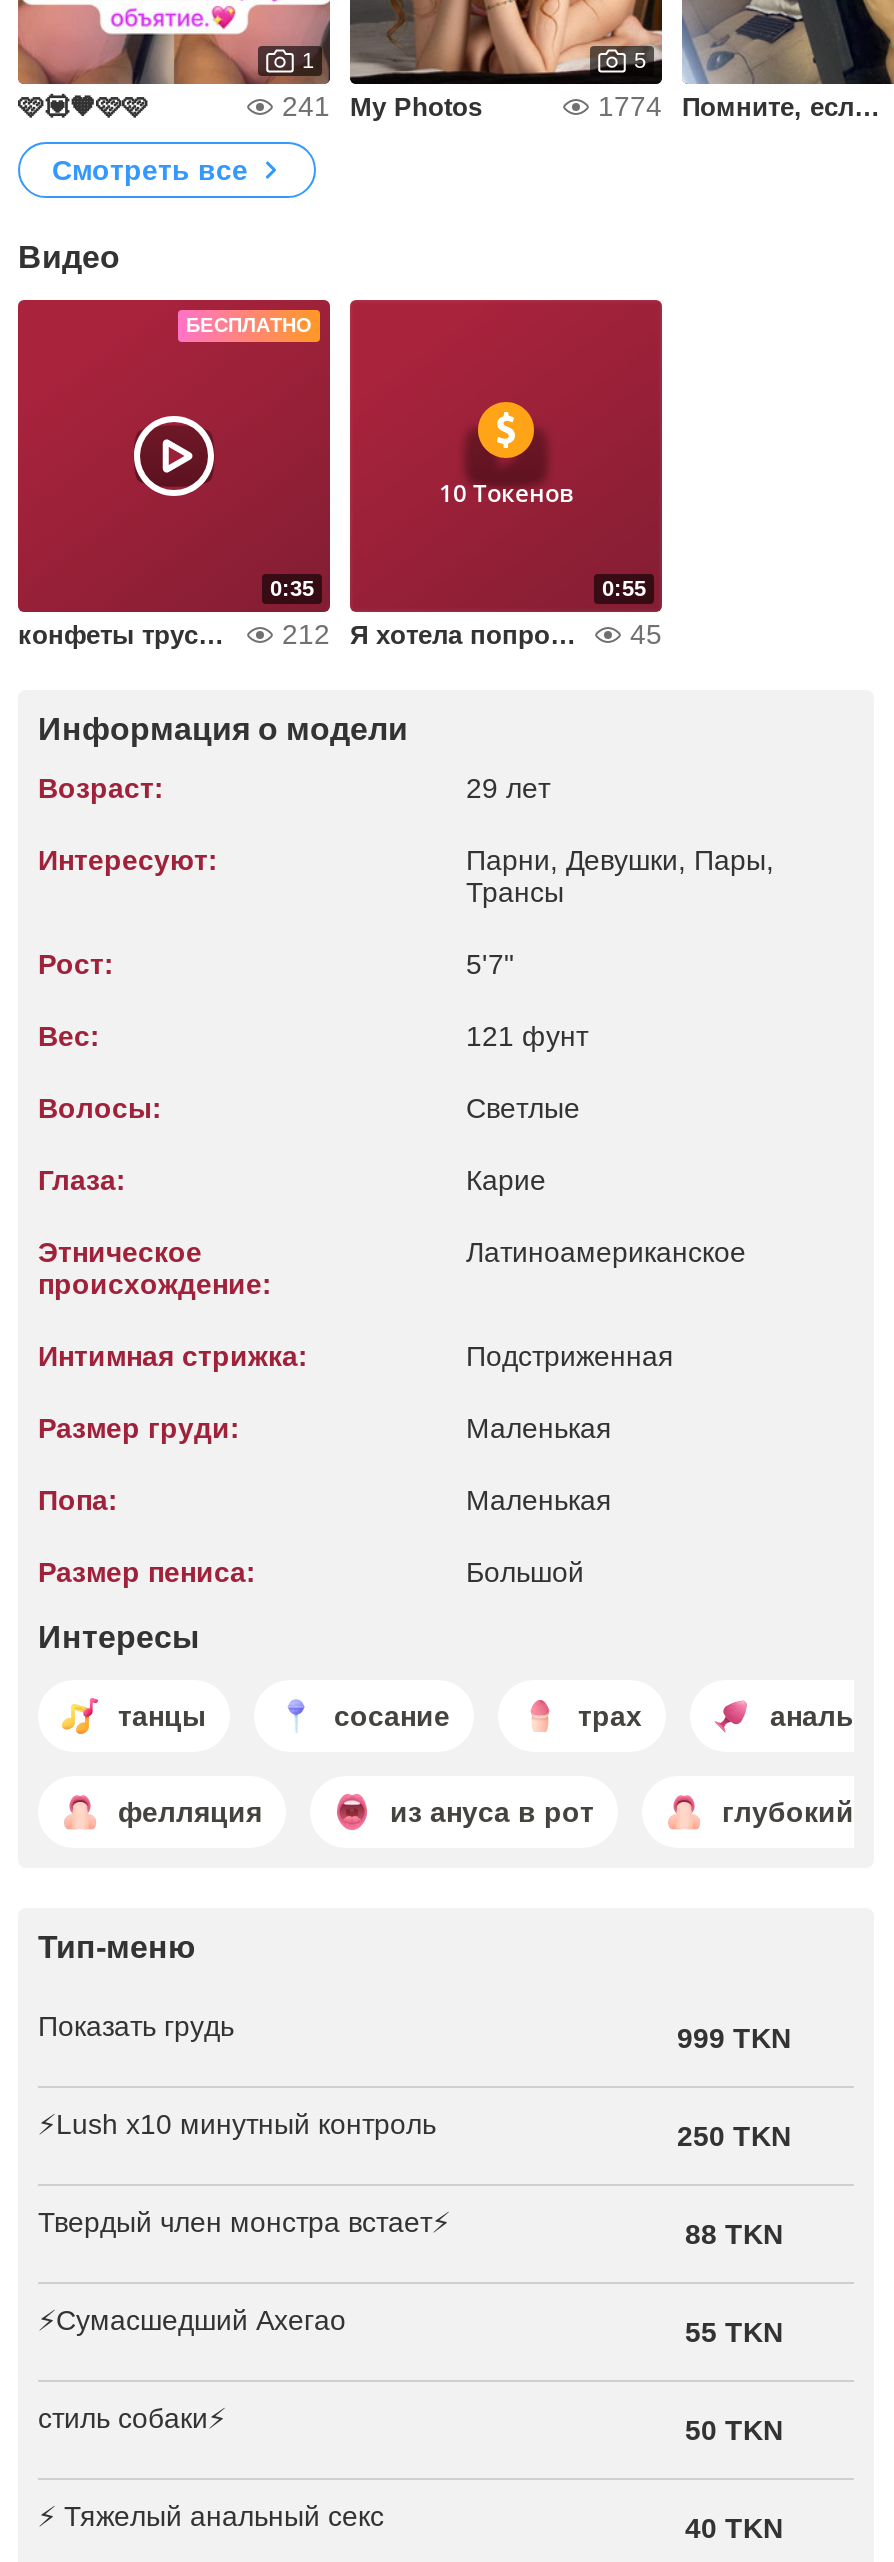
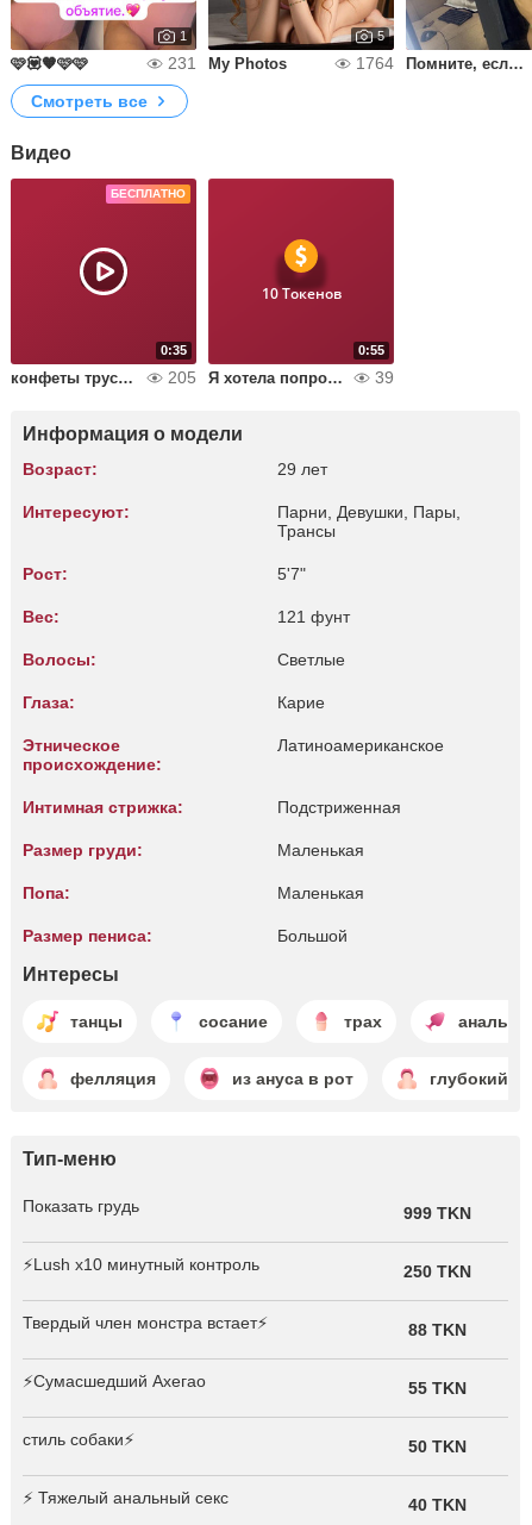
- 241 My Photos
+ 231 My Photos

- 1774
+ 1764

- 212
+ 205

- 45
+ 39
